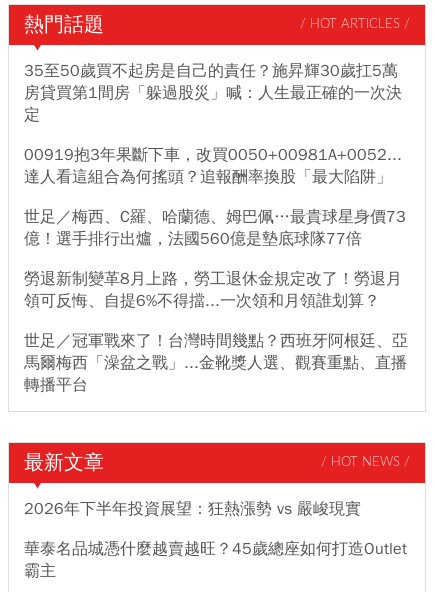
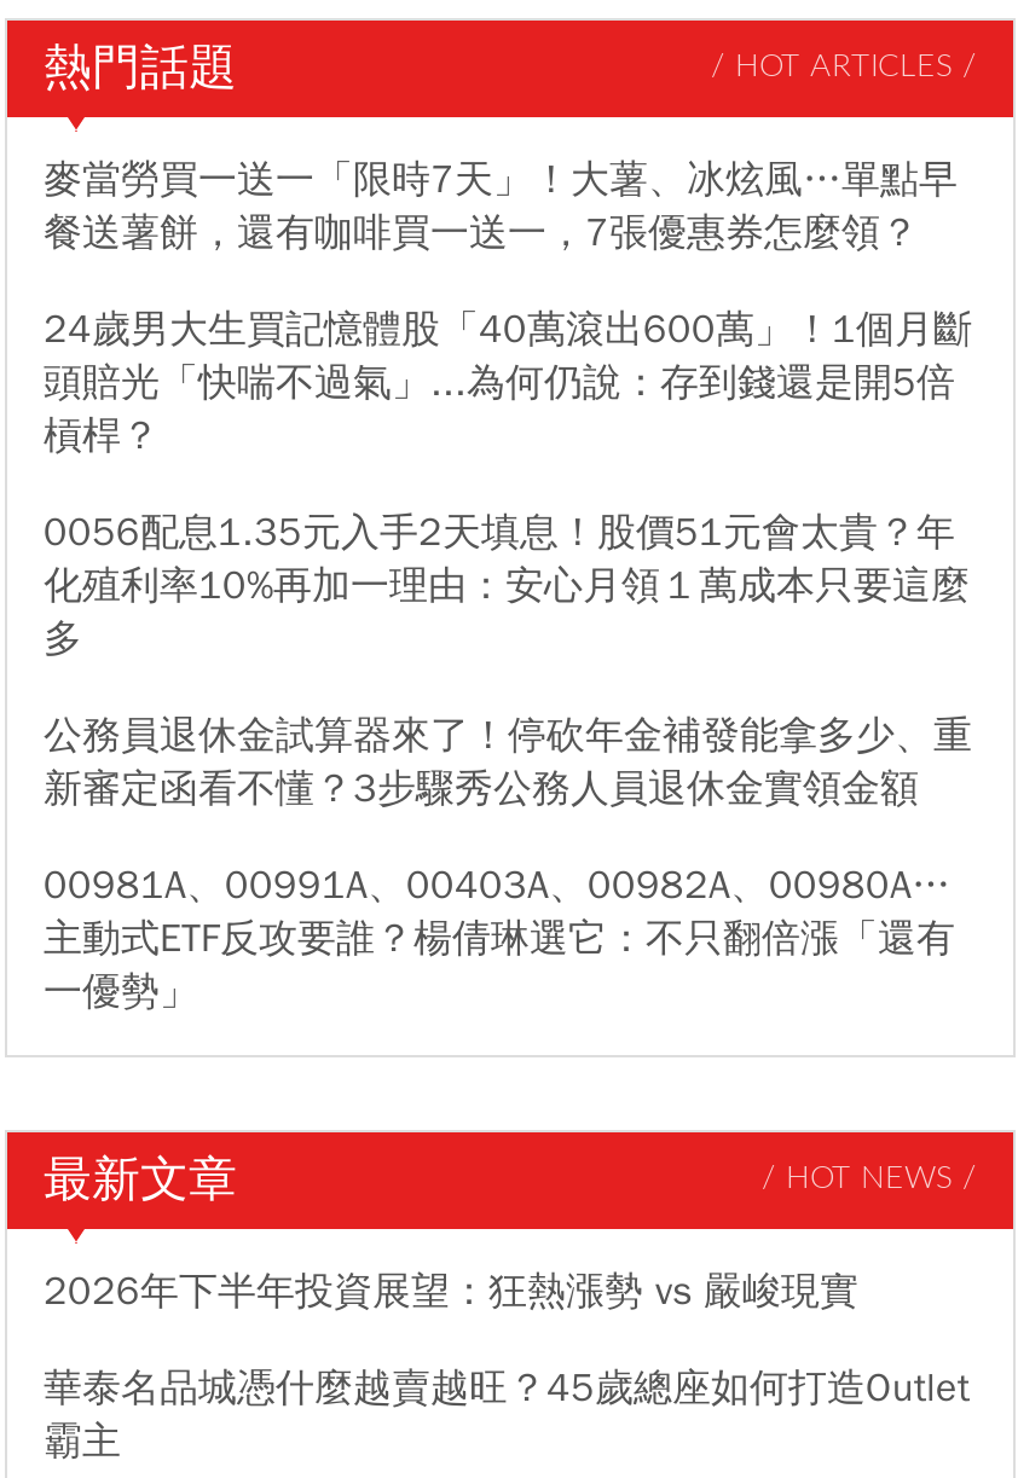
- 35至50歲買不起房是自己的責任？施昇輝30歲扛5萬
- 房貸買第1間房「躲過股災」喊：人生最正確的一次決
- 定
+ 麥當勞買一送一「限時7天」！大薯、冰炫風…單點早
+ 餐送薯餅，還有咖啡買一送一，7張優惠券怎麼領？

- 00919抱3年果斷下車，改買0050+00981A+0052...
- 達人看這組合為何搖頭？追報酬率換股「最大陷阱」
+ 24歲男大生買記憶體股「40萬滾出600萬」！1個月斷
+ 頭賠光「快喘不過氣」...為何仍說：存到錢還是開5倍
+ 槓桿？

- 世足／梅西、C羅、哈蘭德、姆巴佩…最貴球星身價73
- 億！選手排行出爐，法國560億是墊底球隊77倍
+ 0056配息1.35元入手2天填息！股價51元會太貴？年
+ 化殖利率10%再加一理由：安心月領１萬成本只要這麼
+ 多

- 勞退新制變革8月上路，勞工退休金規定改了！勞退月
- 領可反悔、自提6%不得擋...一次領和月領誰划算？
+ 公務員退休金試算器來了！停砍年金補發能拿多少、重
+ 新審定函看不懂？3步驟秀公務人員退休金實領金額

- 世足／冠軍戰來了！台灣時間幾點？西班牙阿根廷、亞
- 馬爾梅西「澡盆之戰」...金靴獎人選、觀賽重點、直播
- 轉播平台
+ 00981A、00991A、00403A、00982A、00980A…
+ 主動式ETF反攻要誰？楊倩琳選它：不只翻倍漲「還有
+ 一優勢」
